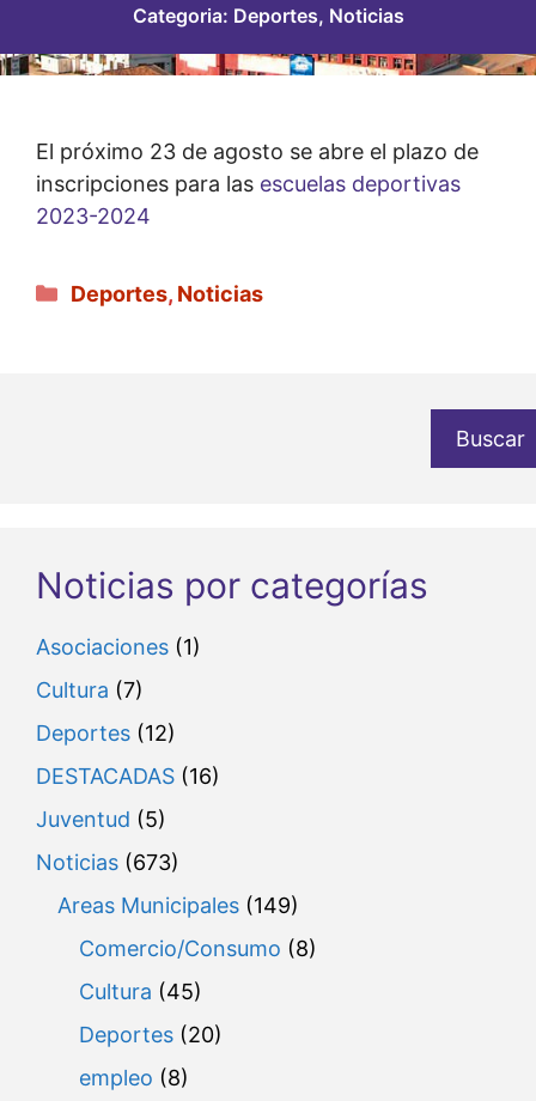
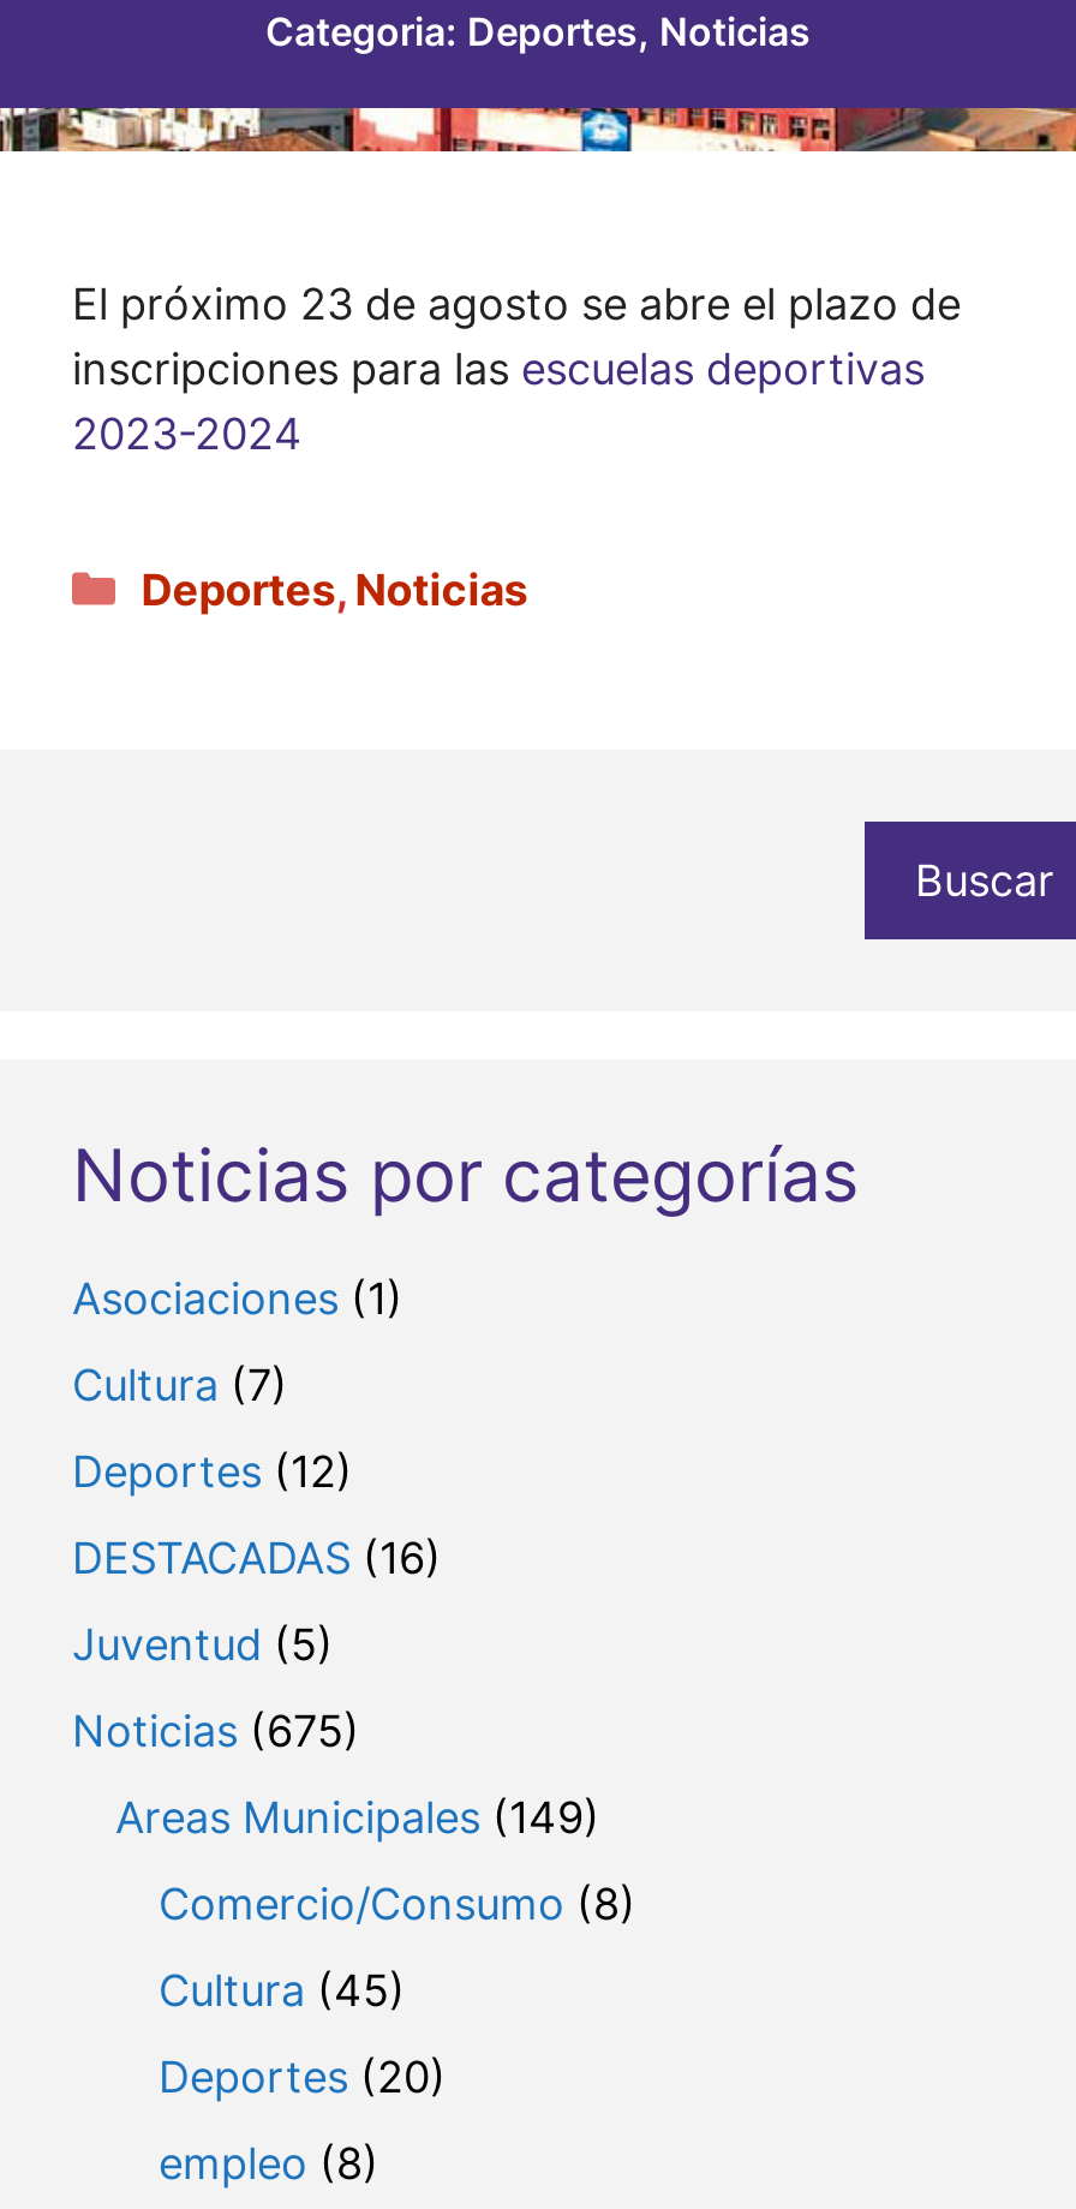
- Noticias (673)
+ Noticias (675)
